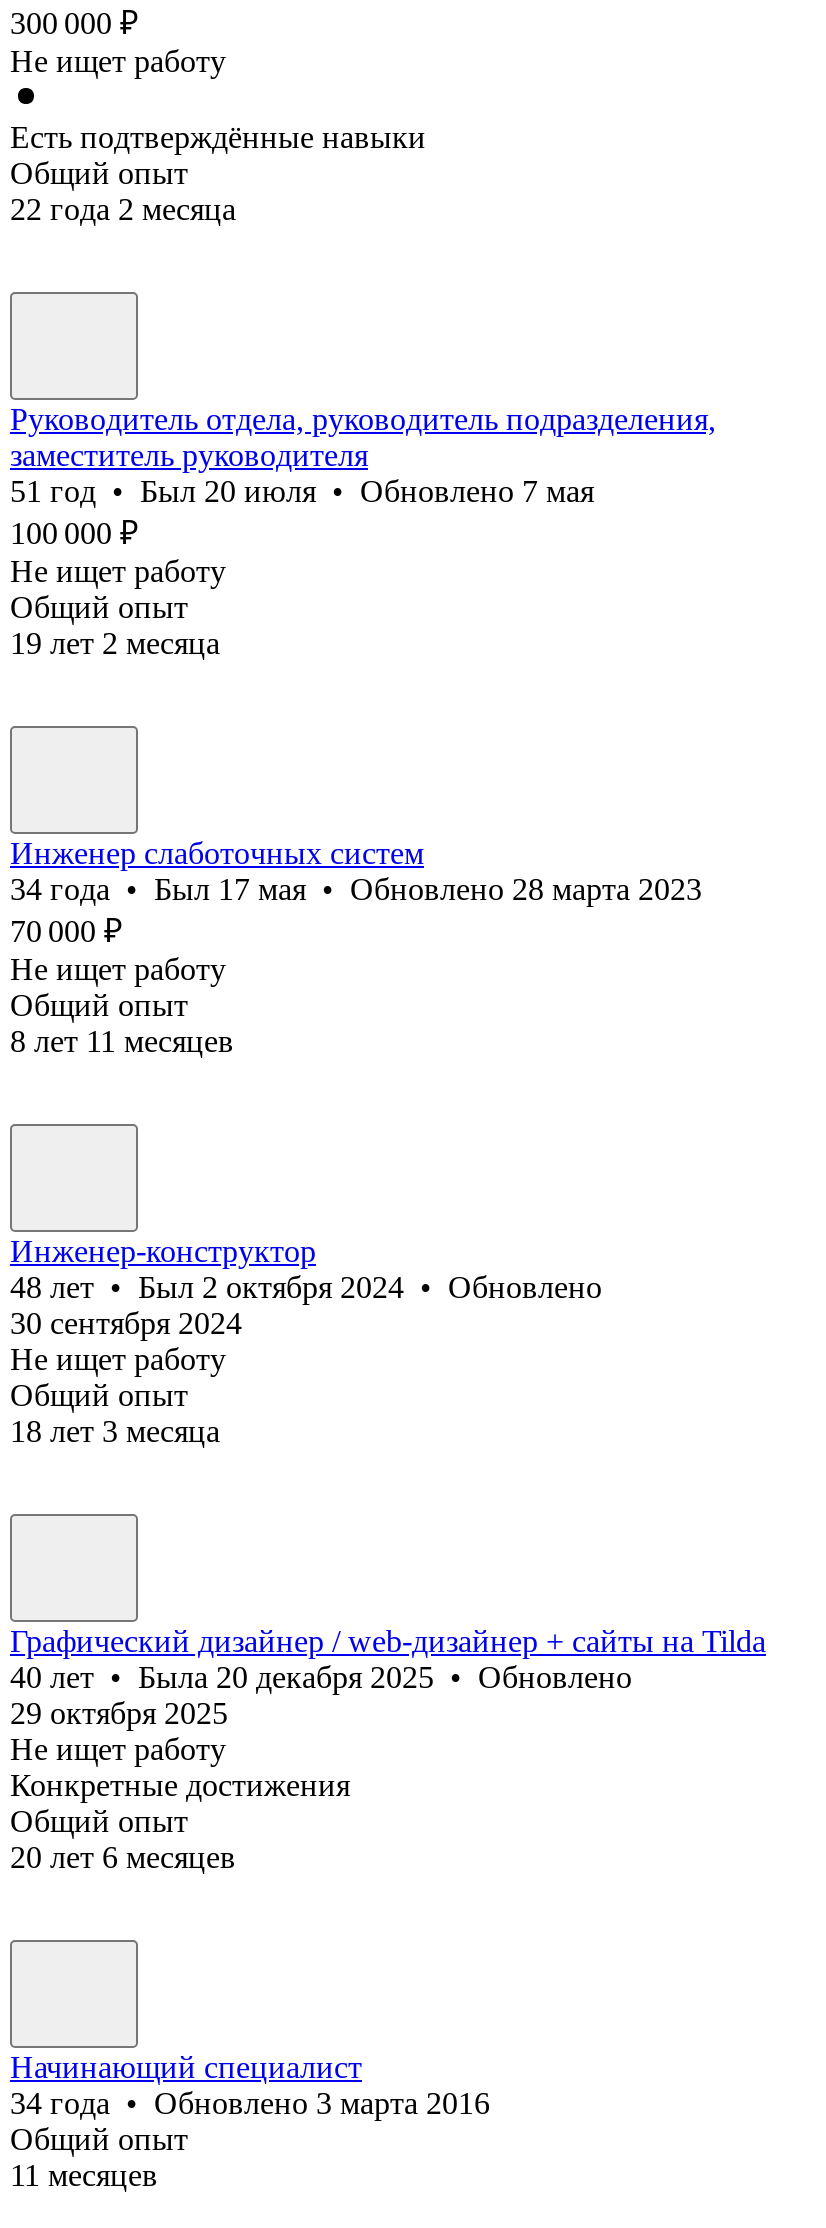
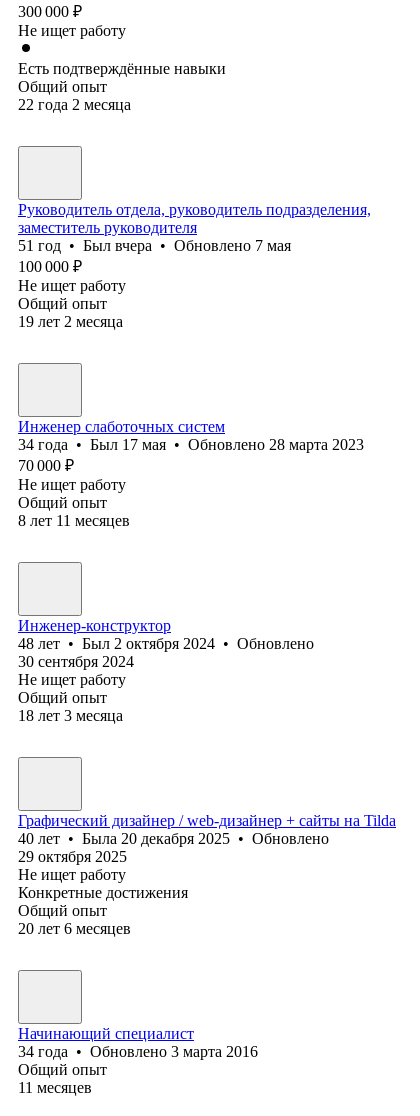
- 51 год • Был 20 июля • Обновлено 7 мая
+ 51 год • Был вчера • Обновлено 7 мая
